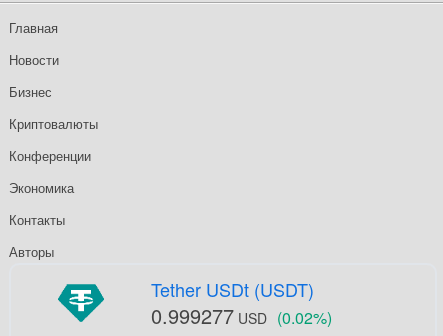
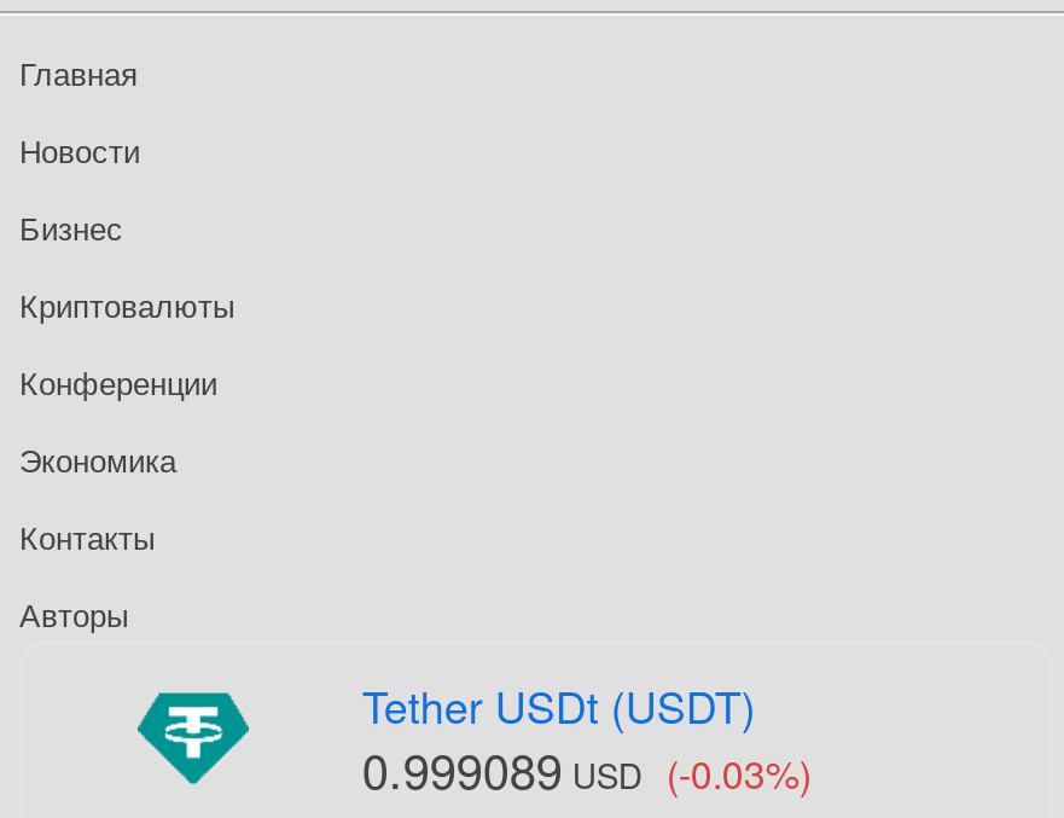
- 0.999277 USD (0.02%)
+ 0.999089 USD (-0.03%)
